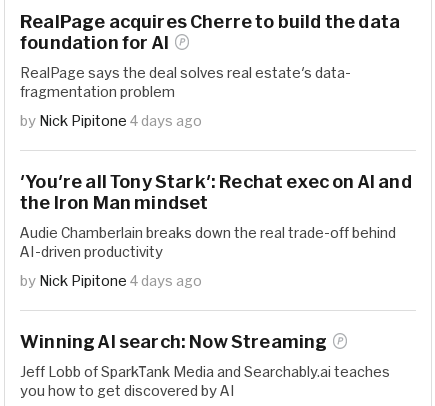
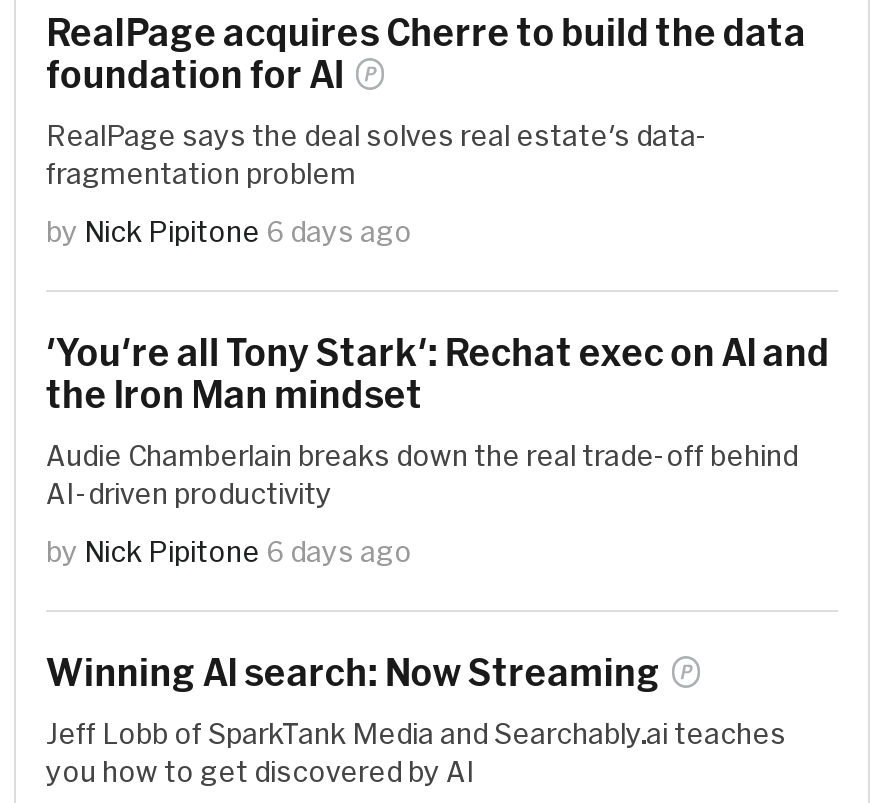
- by Nick Pipitone 4 days ago
+ by Nick Pipitone 6 days ago

- by Nick Pipitone 4 days ago
+ by Nick Pipitone 6 days ago
